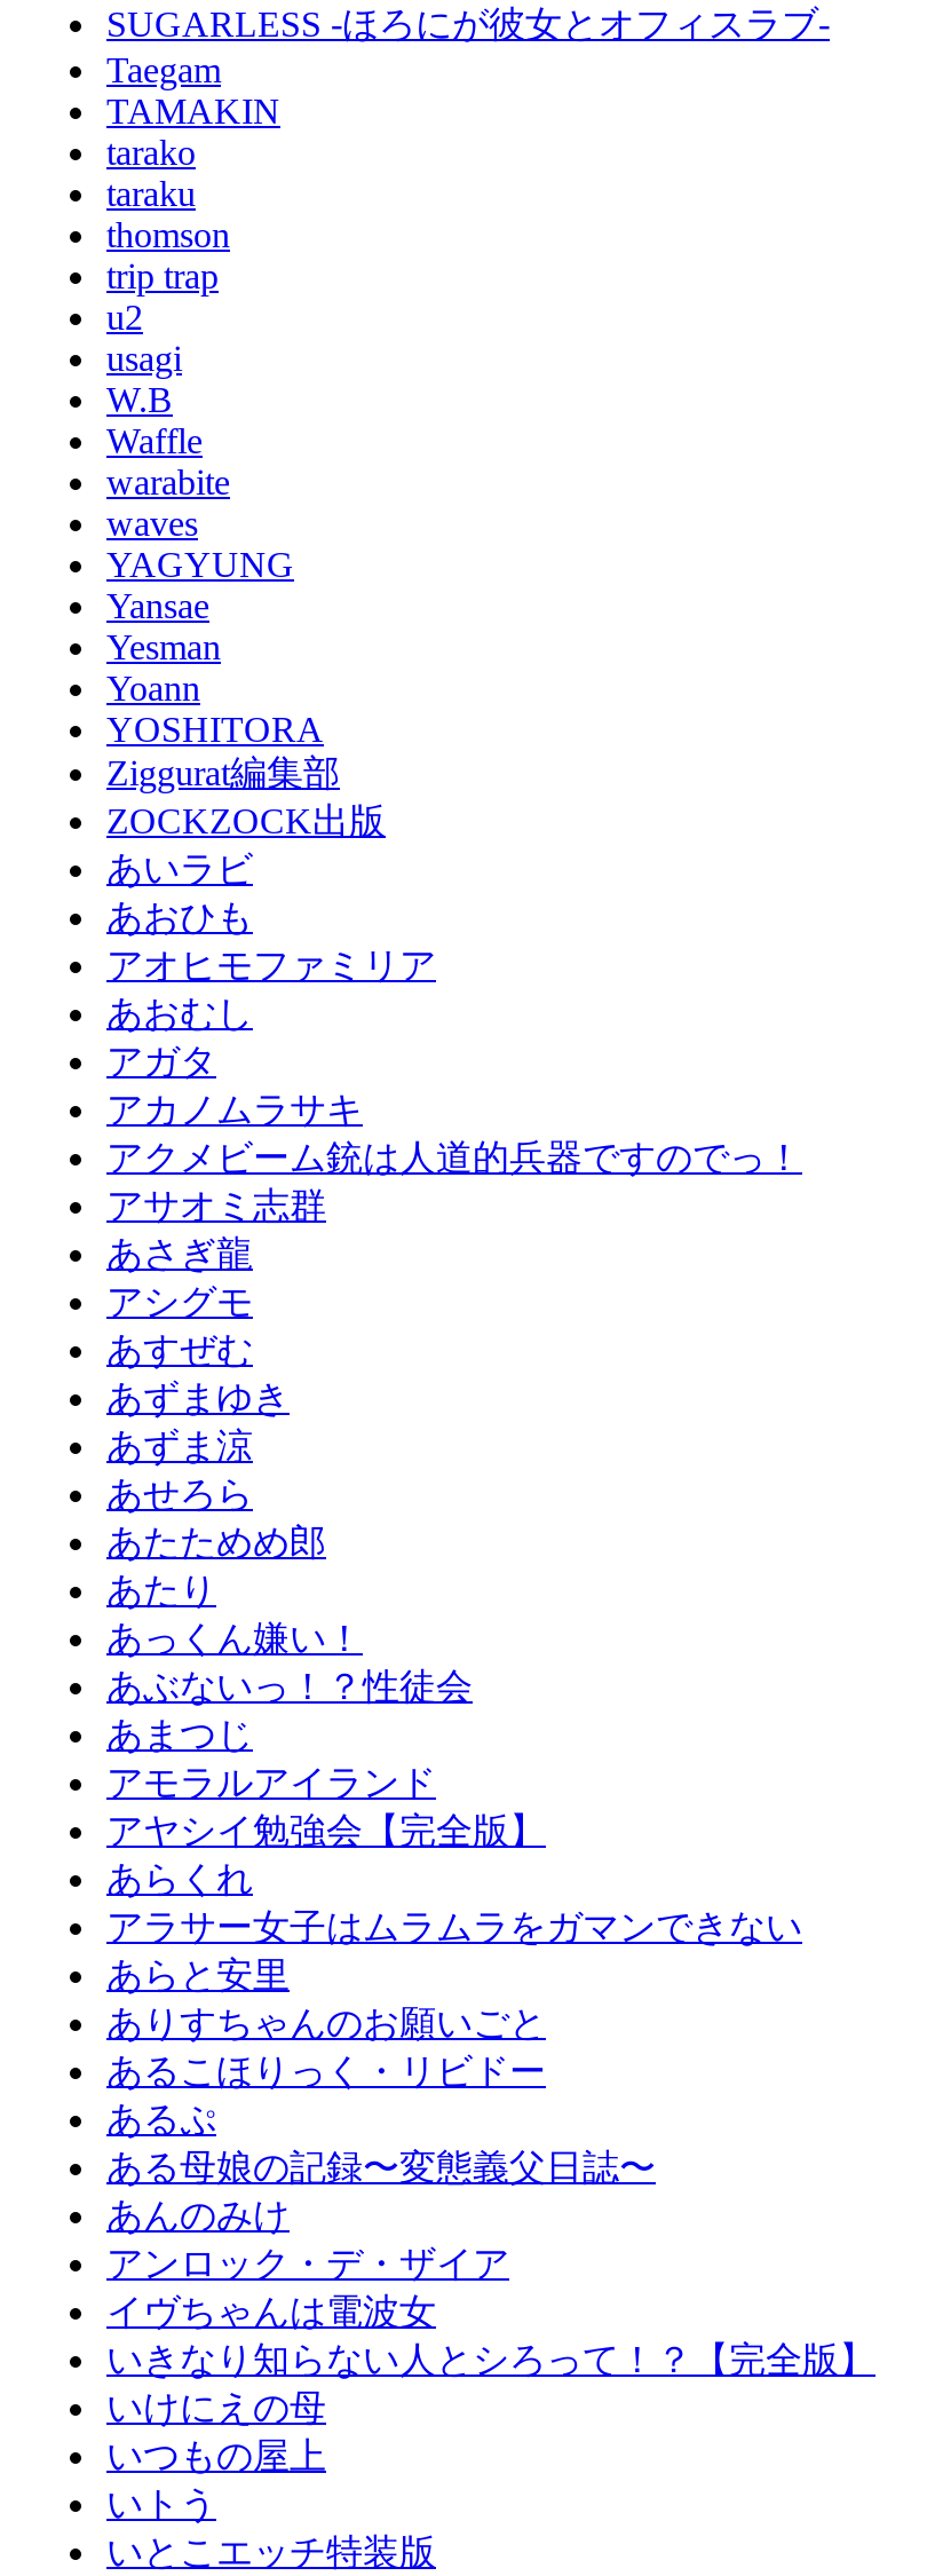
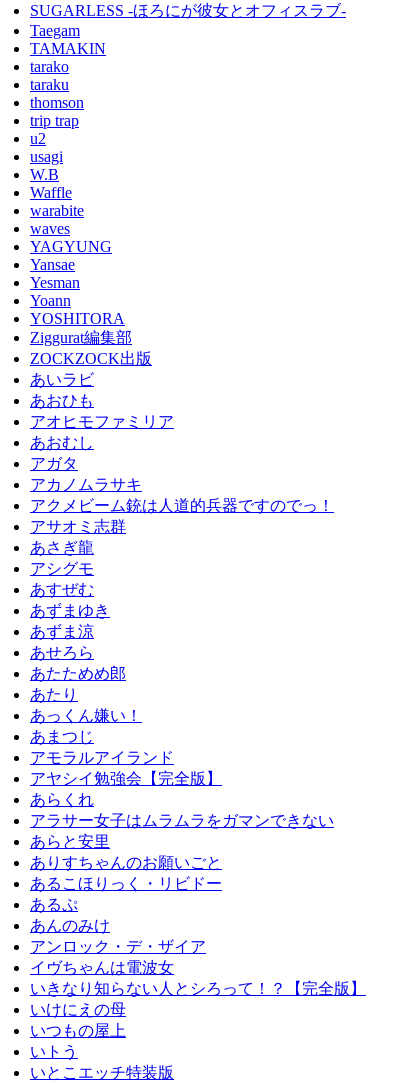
- あぶないっ！？性徒会

- ある母娘の記録〜変態義父日誌〜
